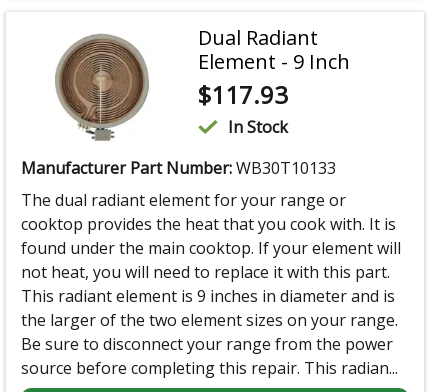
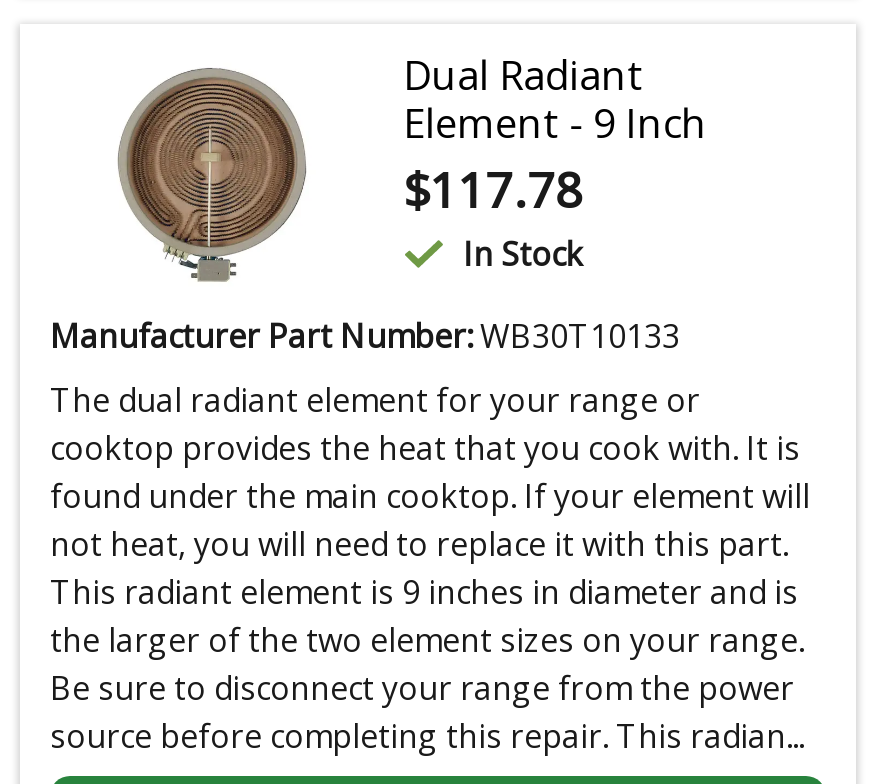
- $117.93
+ $117.78
